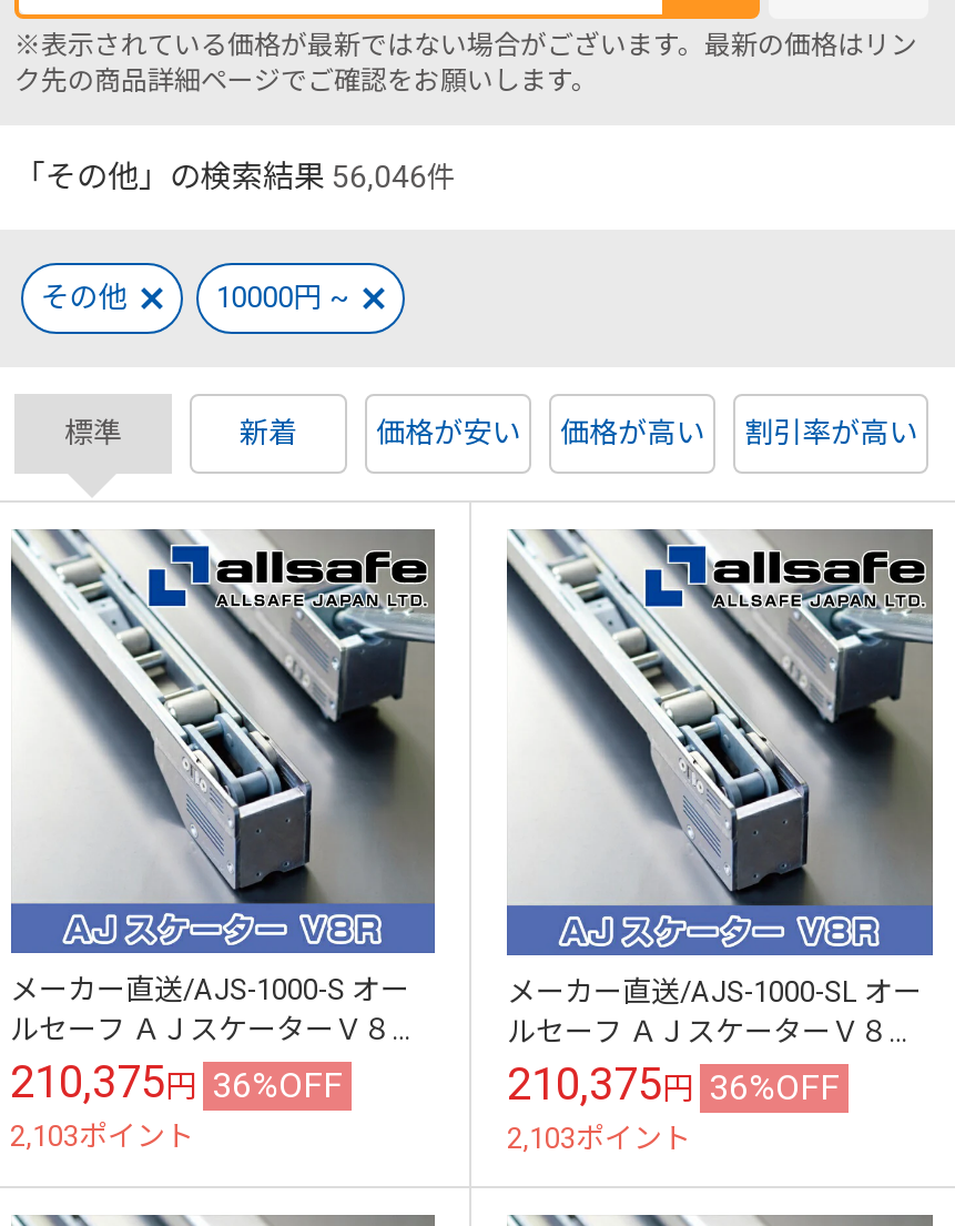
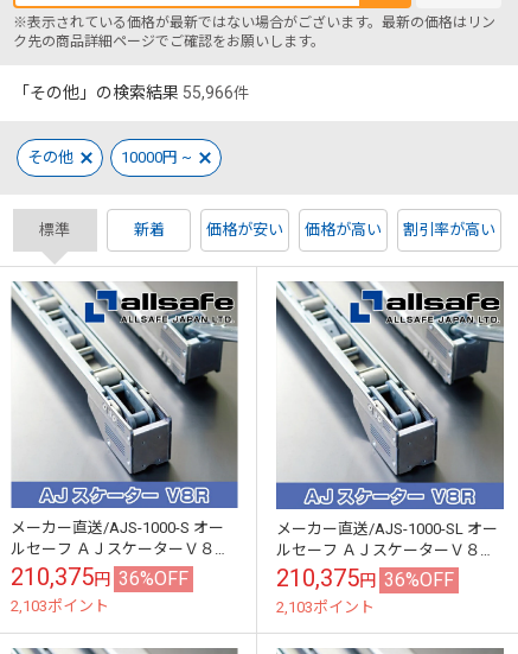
- 「その他」の検索結果56,046件
+ 「その他」の検索結果55,966件
